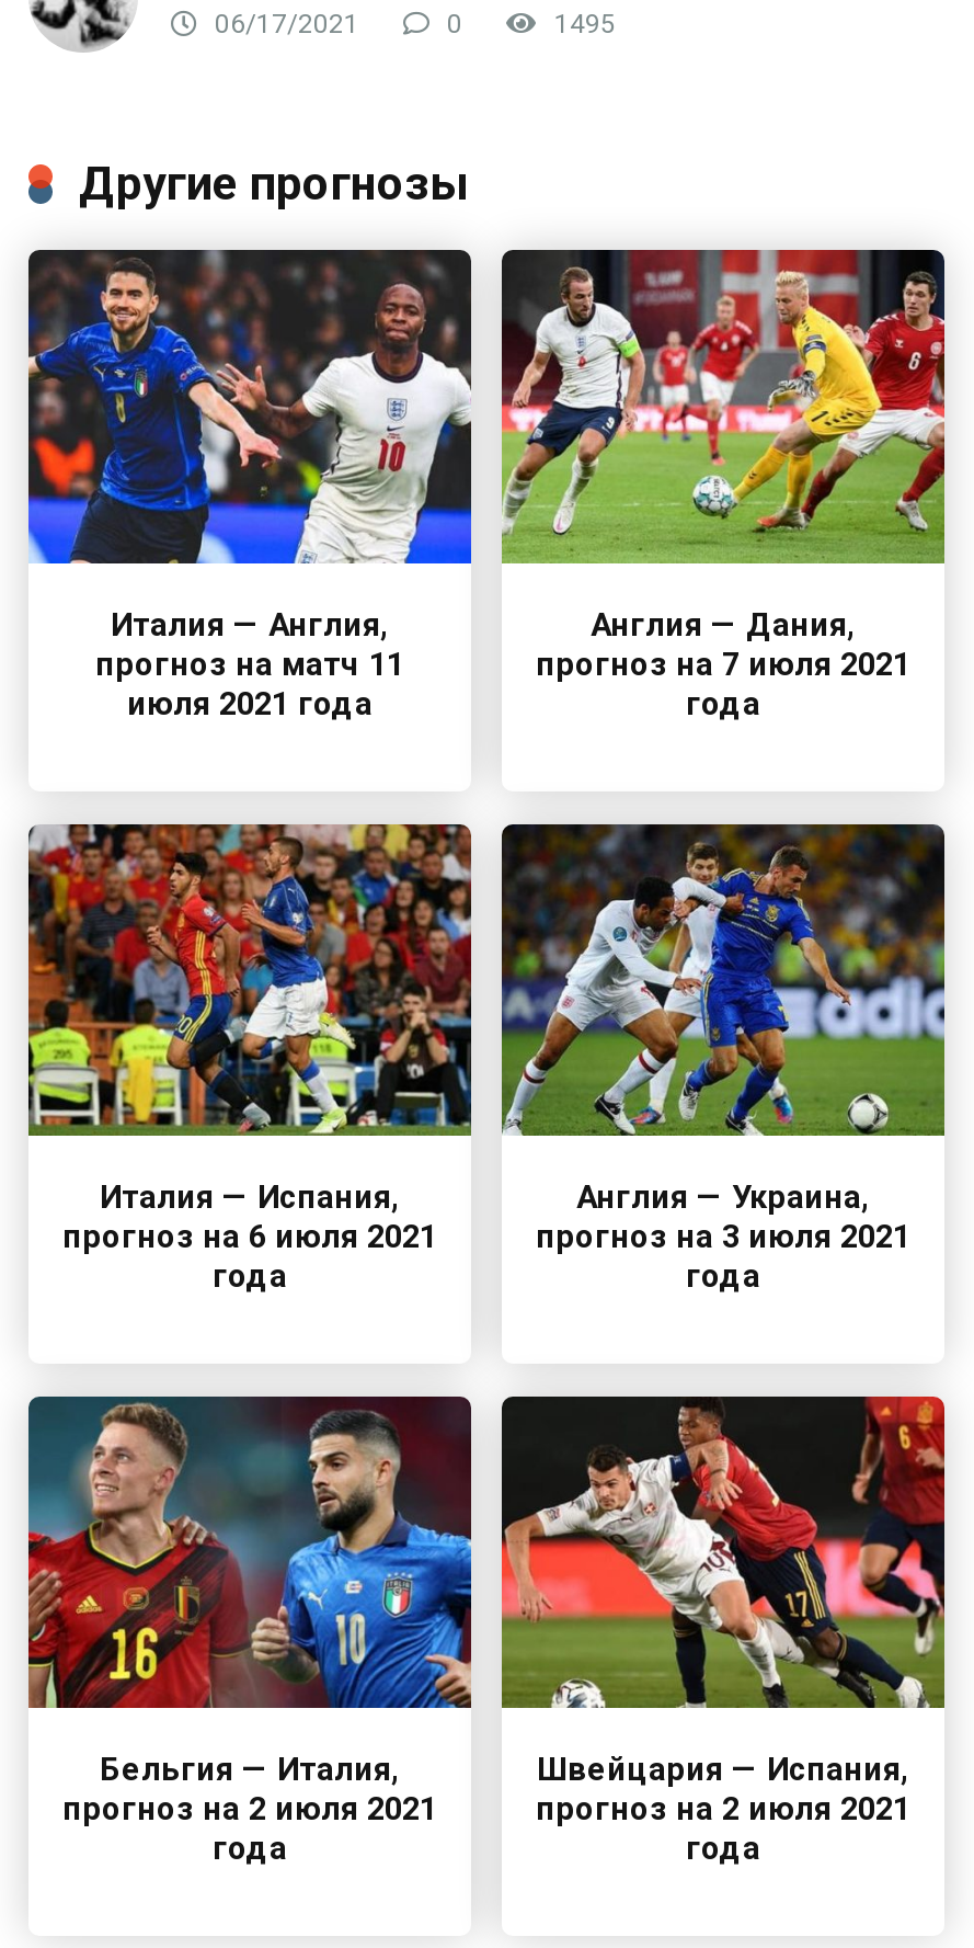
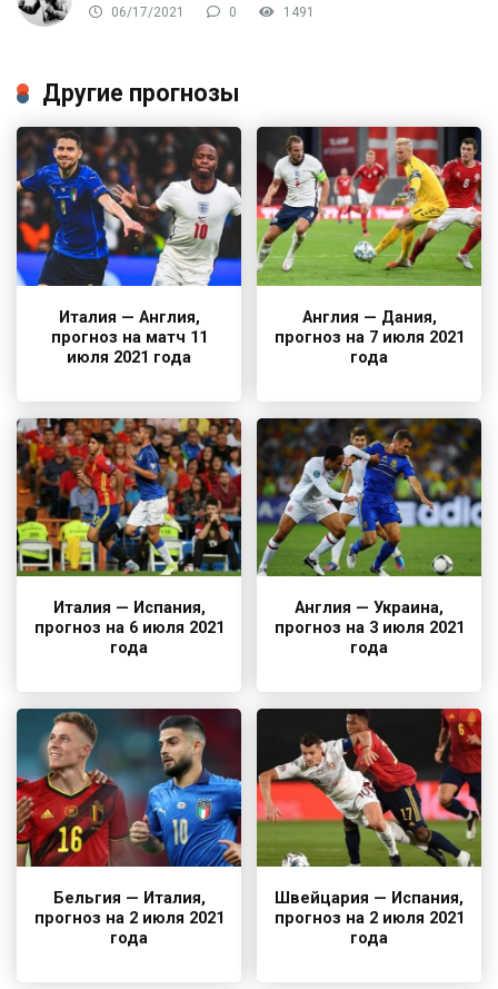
- 1495
+ 1491
